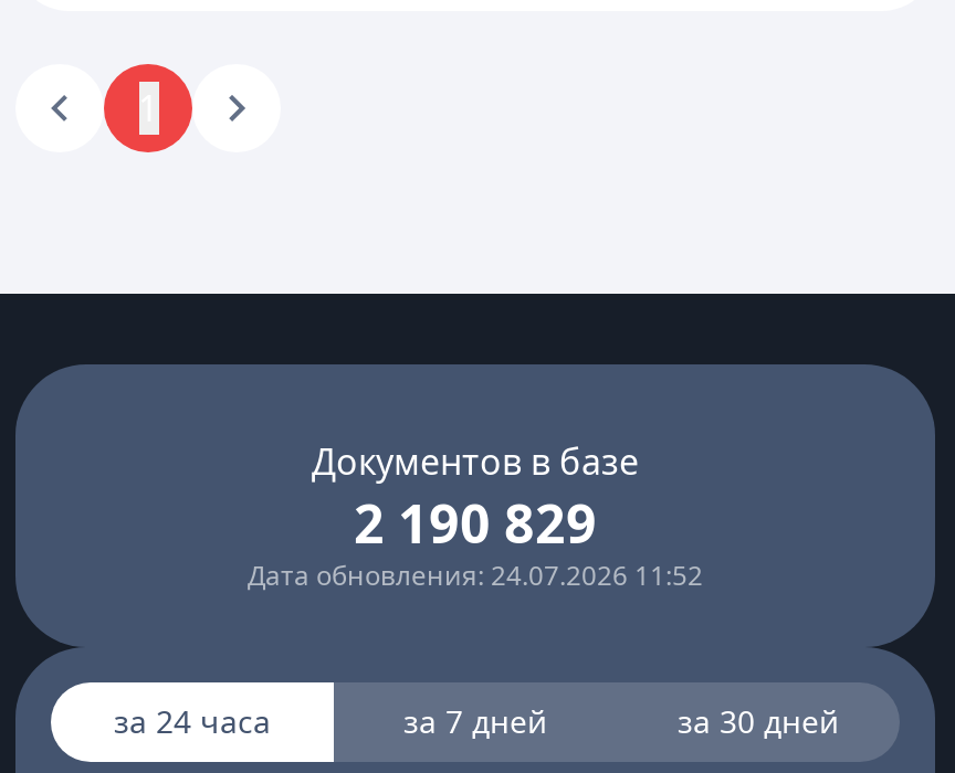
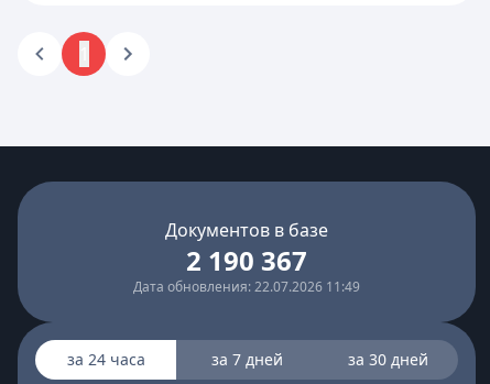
- 2 190 829
+ 2 190 367

- Дата обновления: 24.07.2026 11:52
+ Дата обновления: 22.07.2026 11:49
